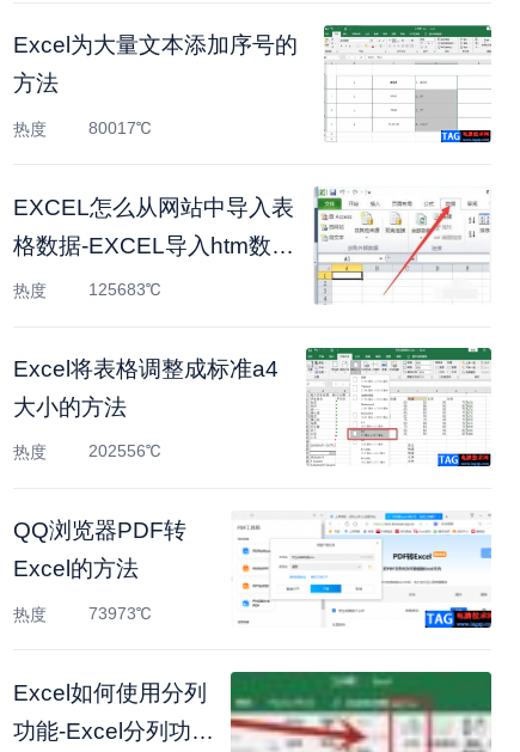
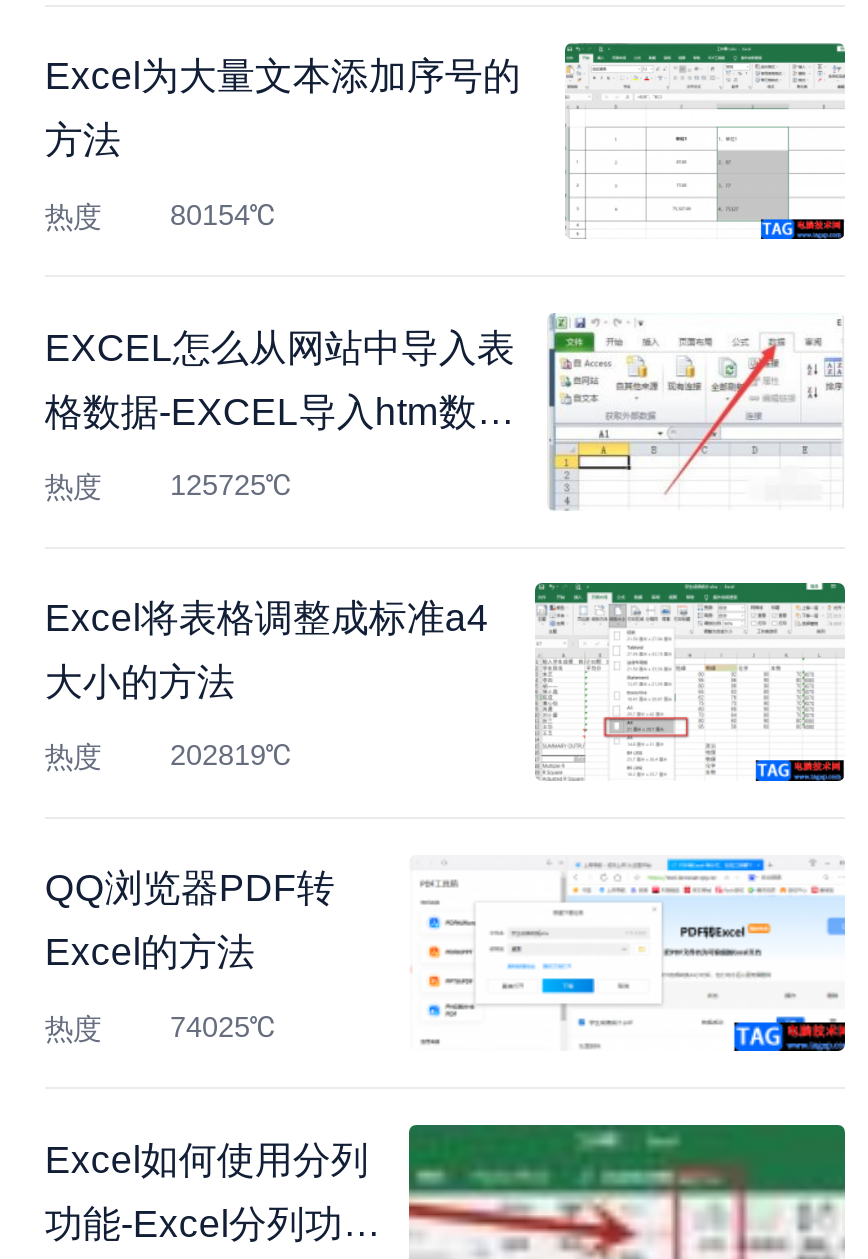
- 80017℃
+ 80154℃

- 125683℃
+ 125725℃

- 202556℃
+ 202819℃

- 73973℃
+ 74025℃
